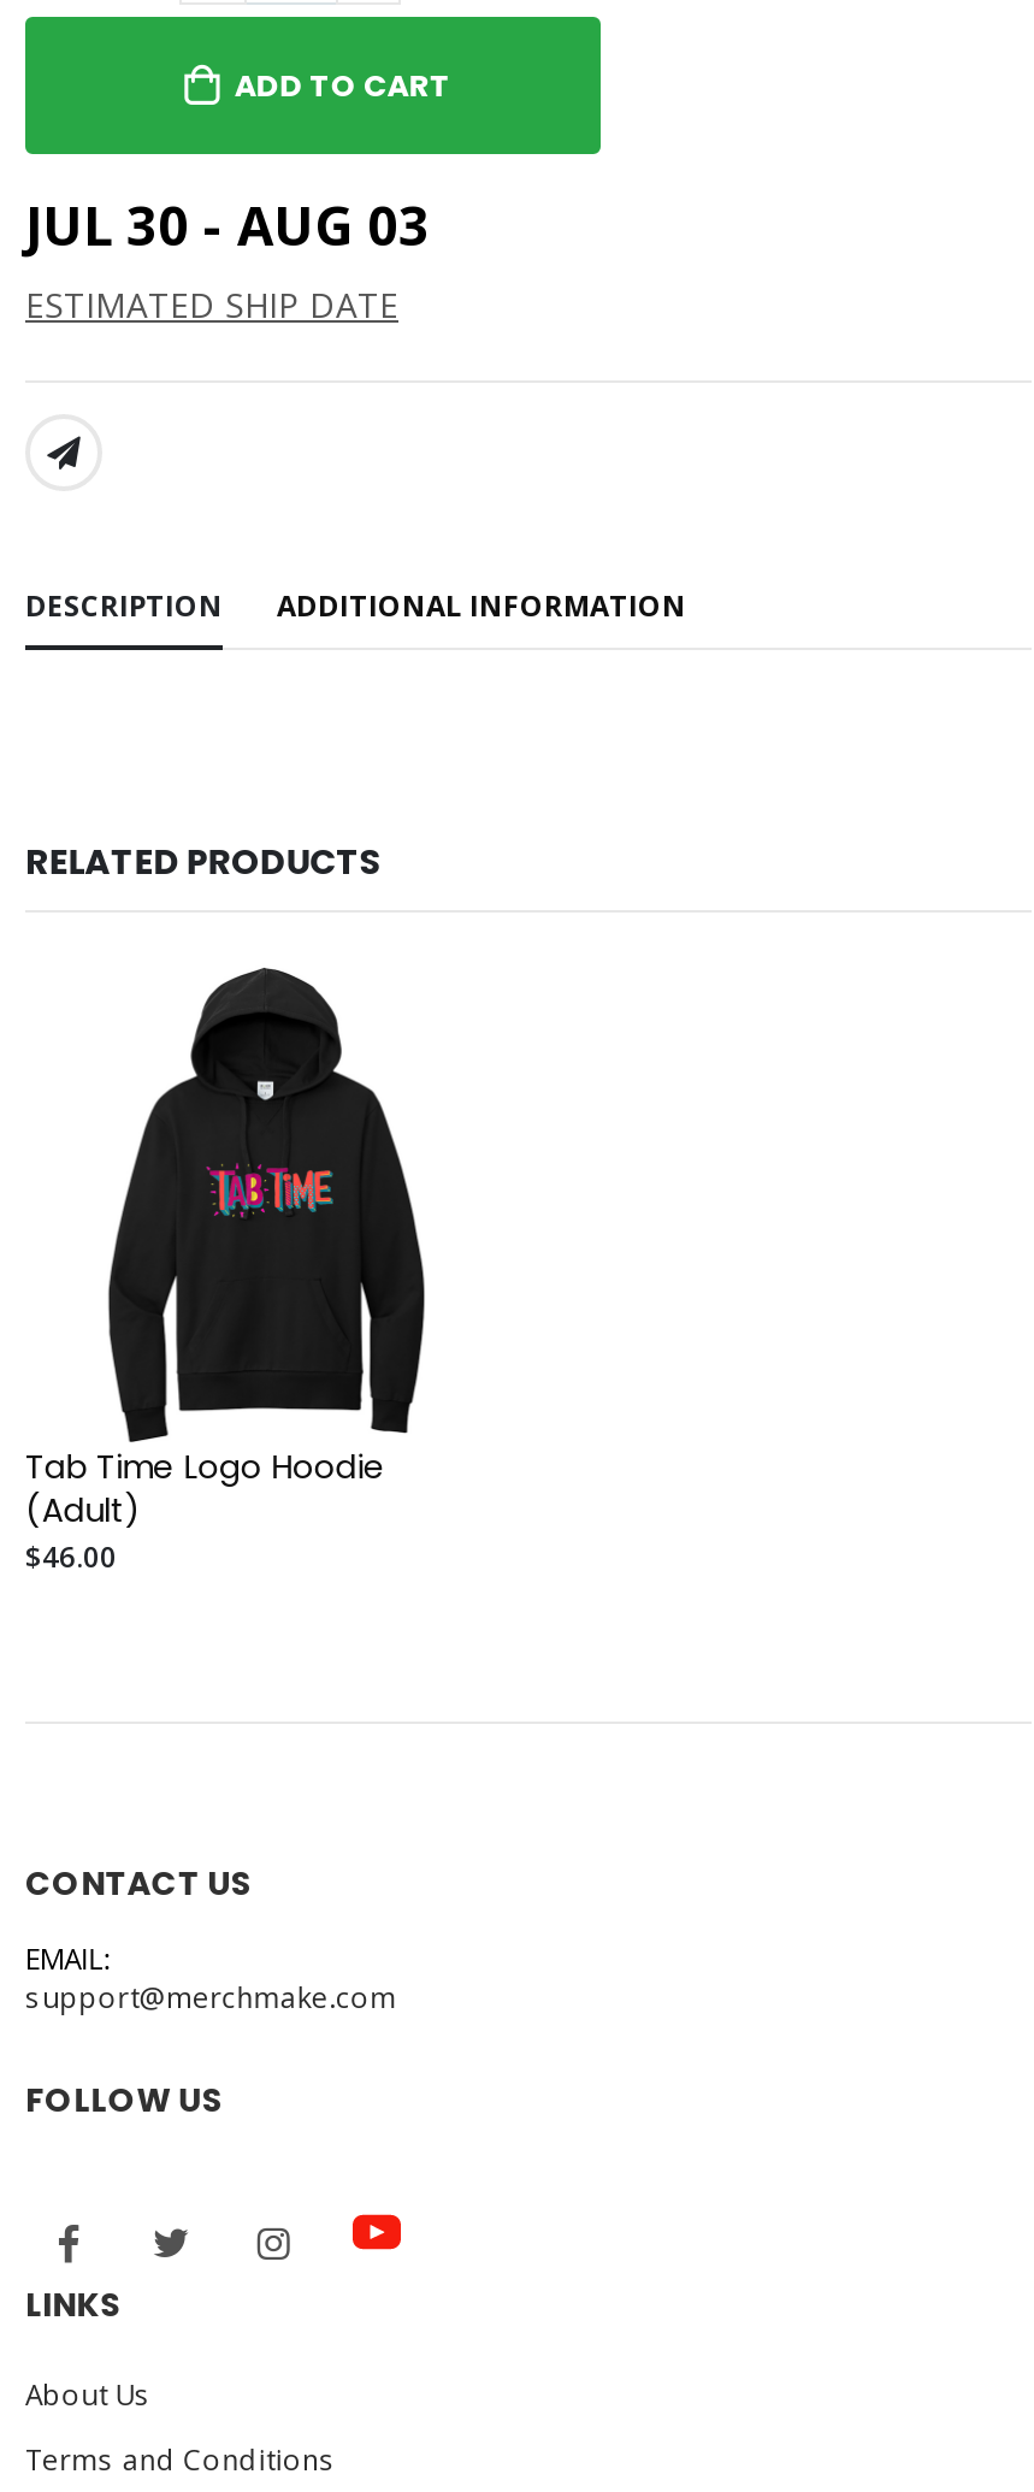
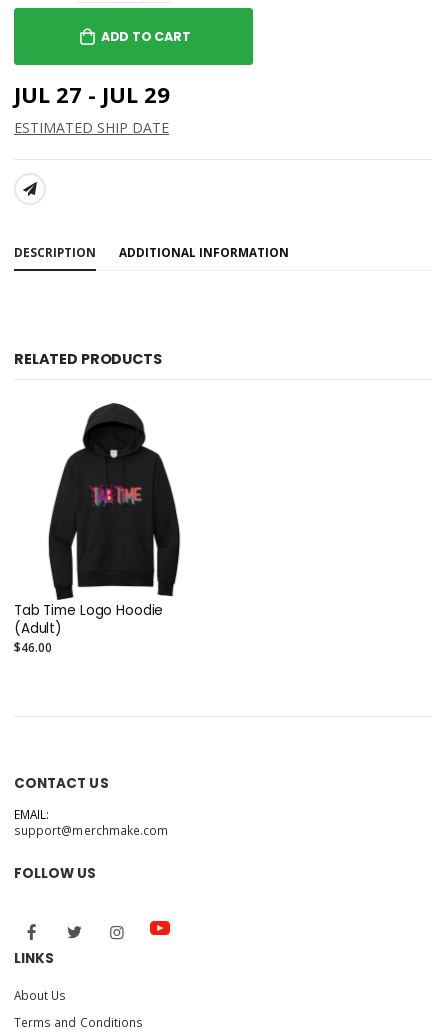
- JUL 30 - AUG 03
+ JUL 27 - JUL 29
